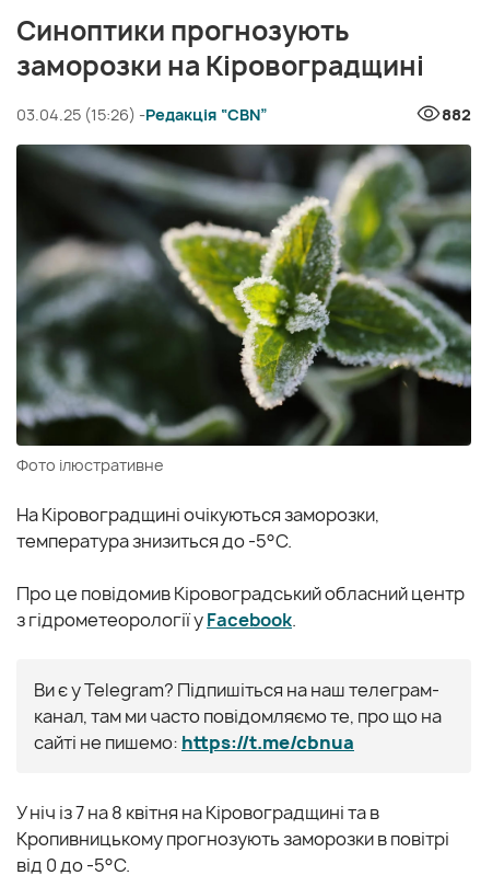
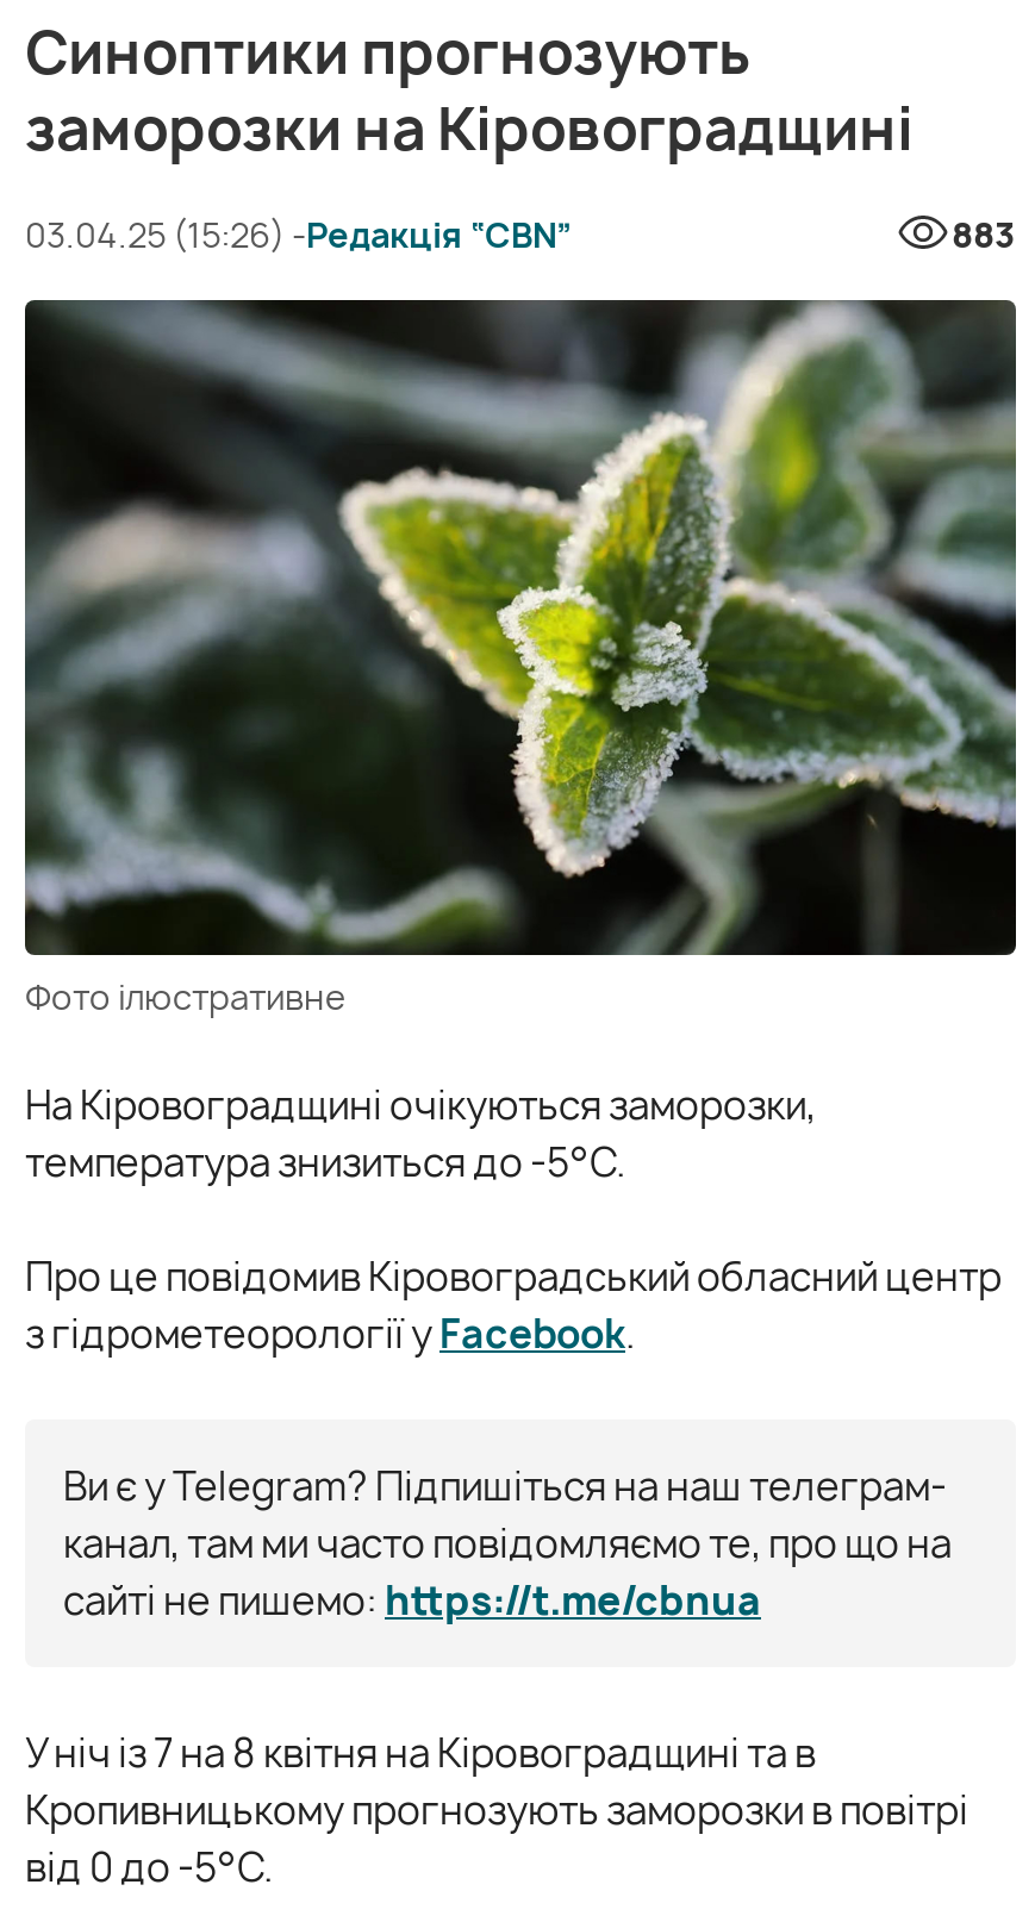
- 882
+ 883
